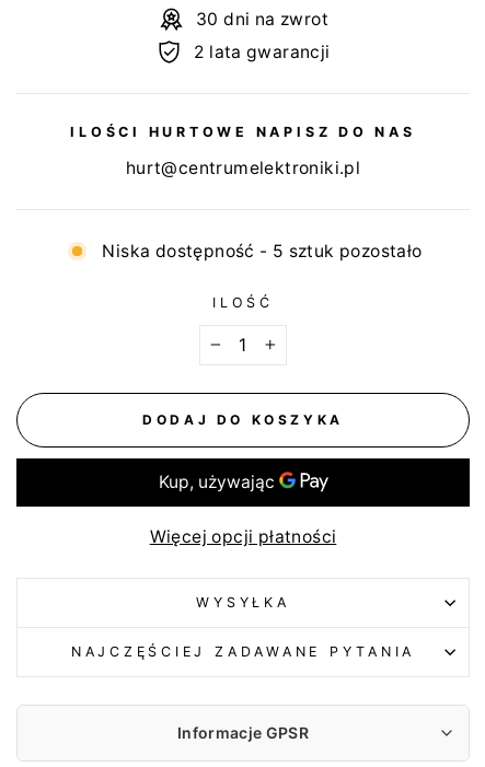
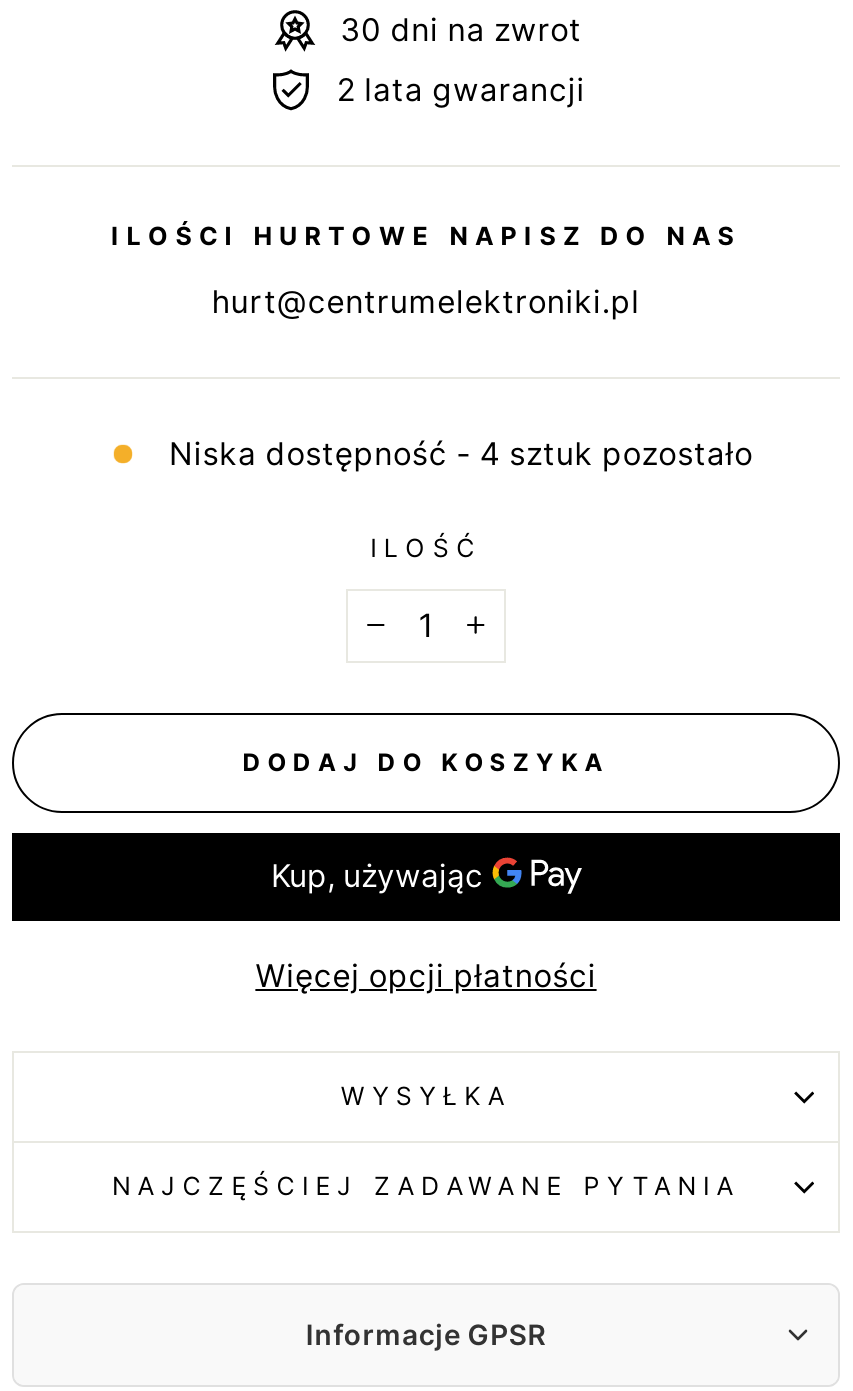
- Niska dostępność - 5 sztuk pozostało
+ Niska dostępność - 4 sztuk pozostało
